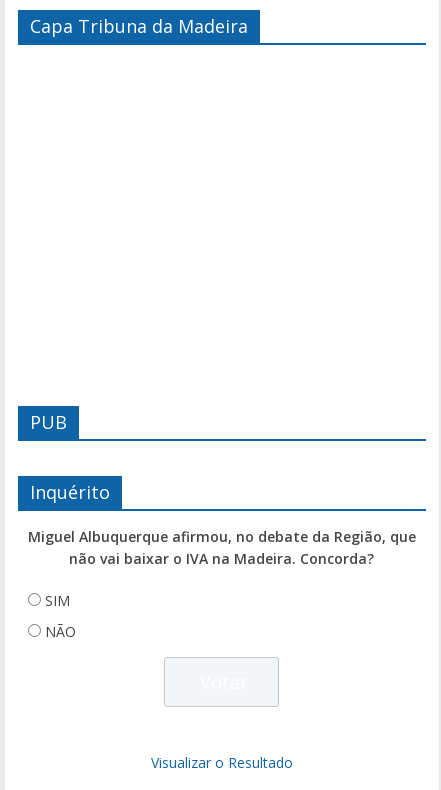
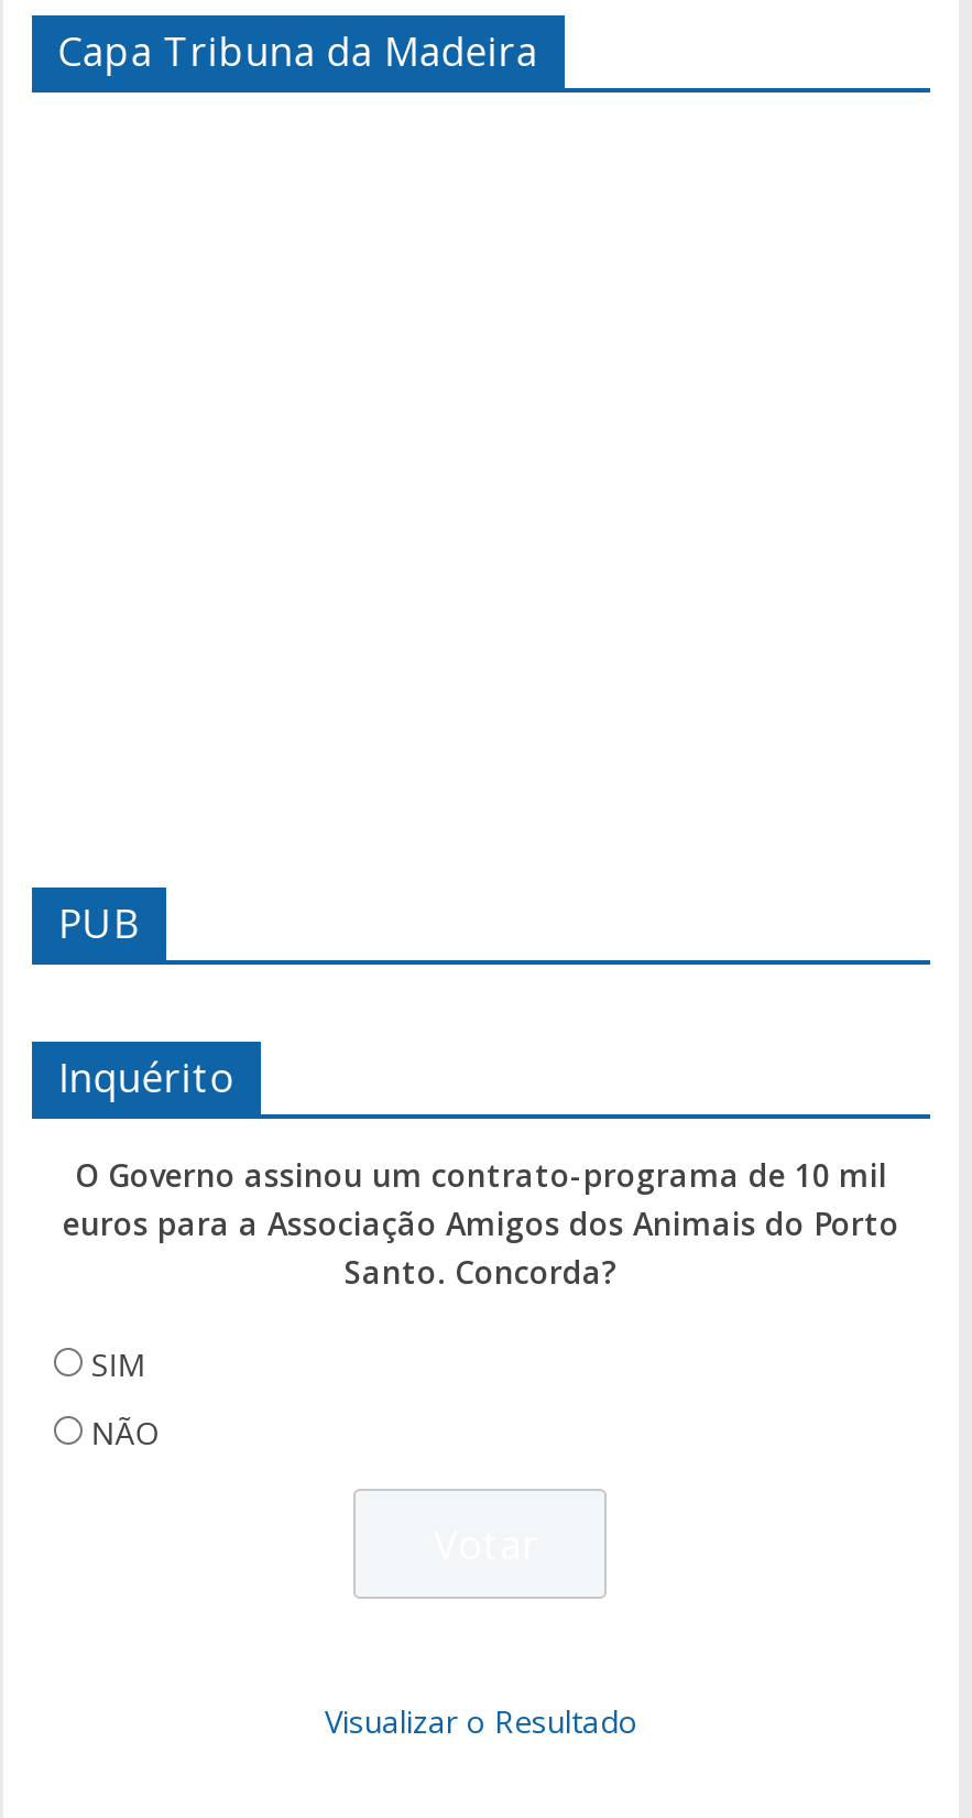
- Miguel Albuquerque afirmou, no debate da Região, que
- não vai baixar o IVA na Madeira. Concorda?
+ O Governo assinou um contrato-programa de 10 mil
+ euros para a Associação Amigos dos Animais do Porto
+ Santo. Concorda?
